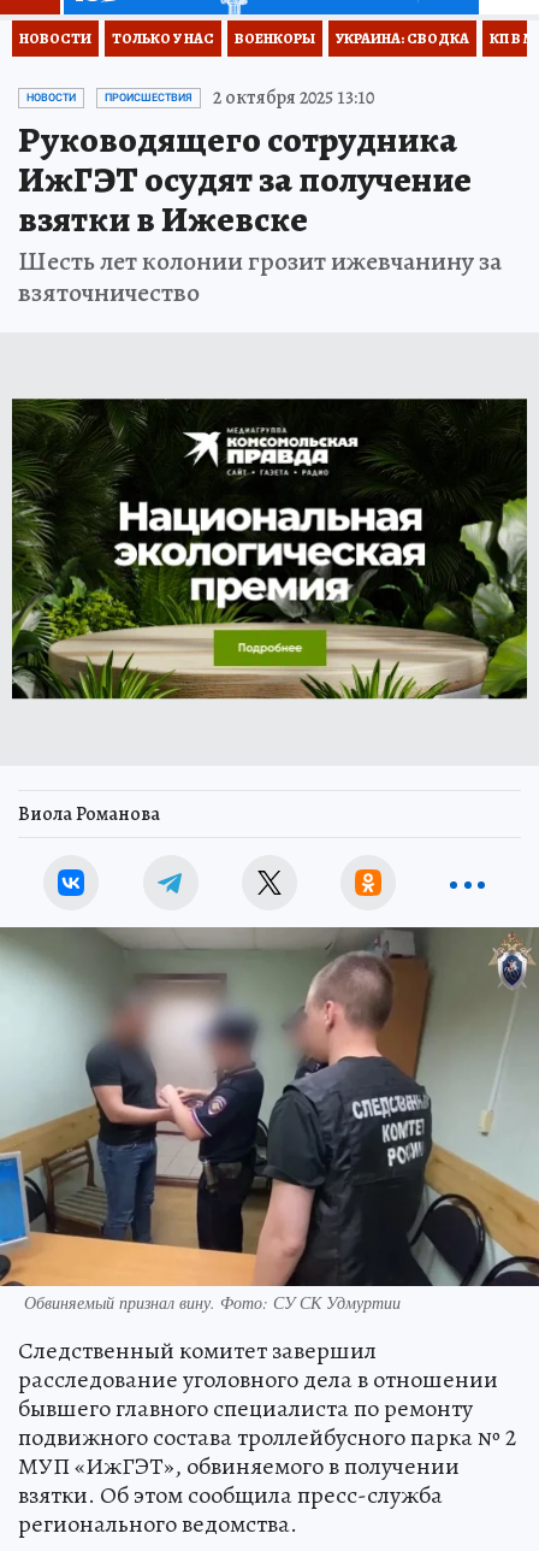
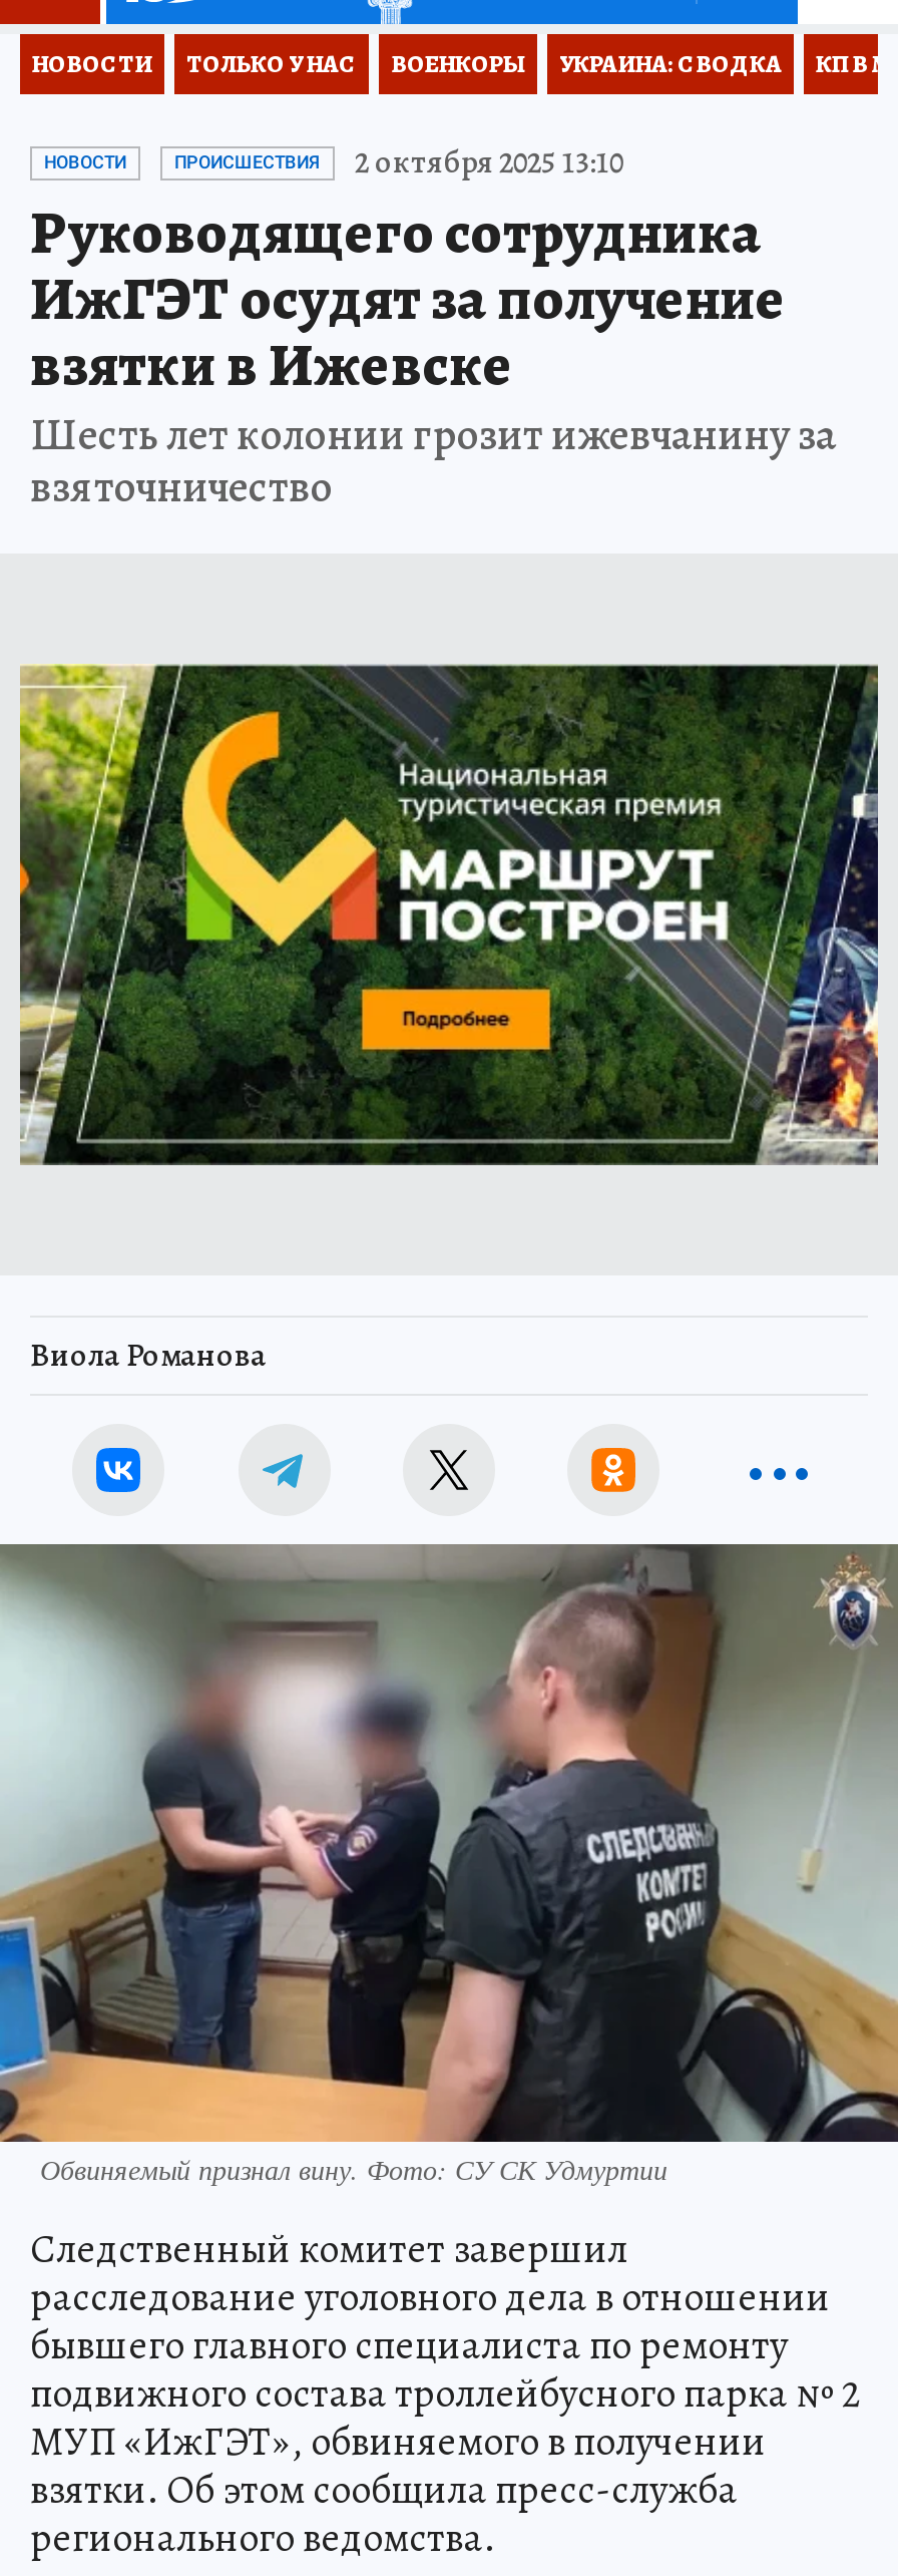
- [image]
+ [image]
